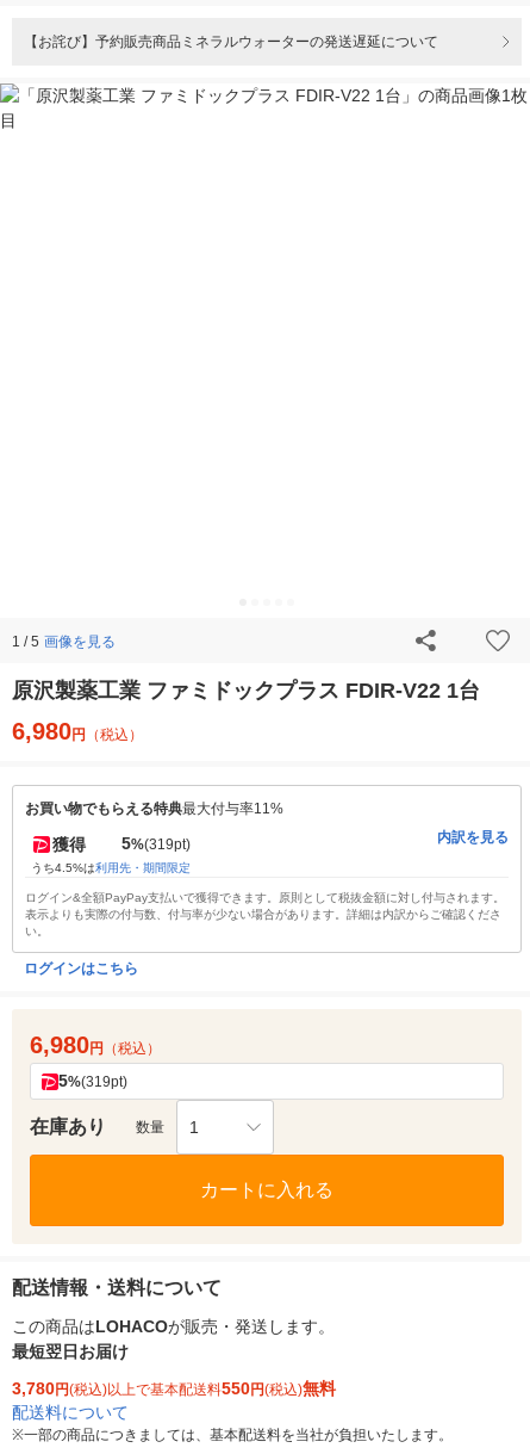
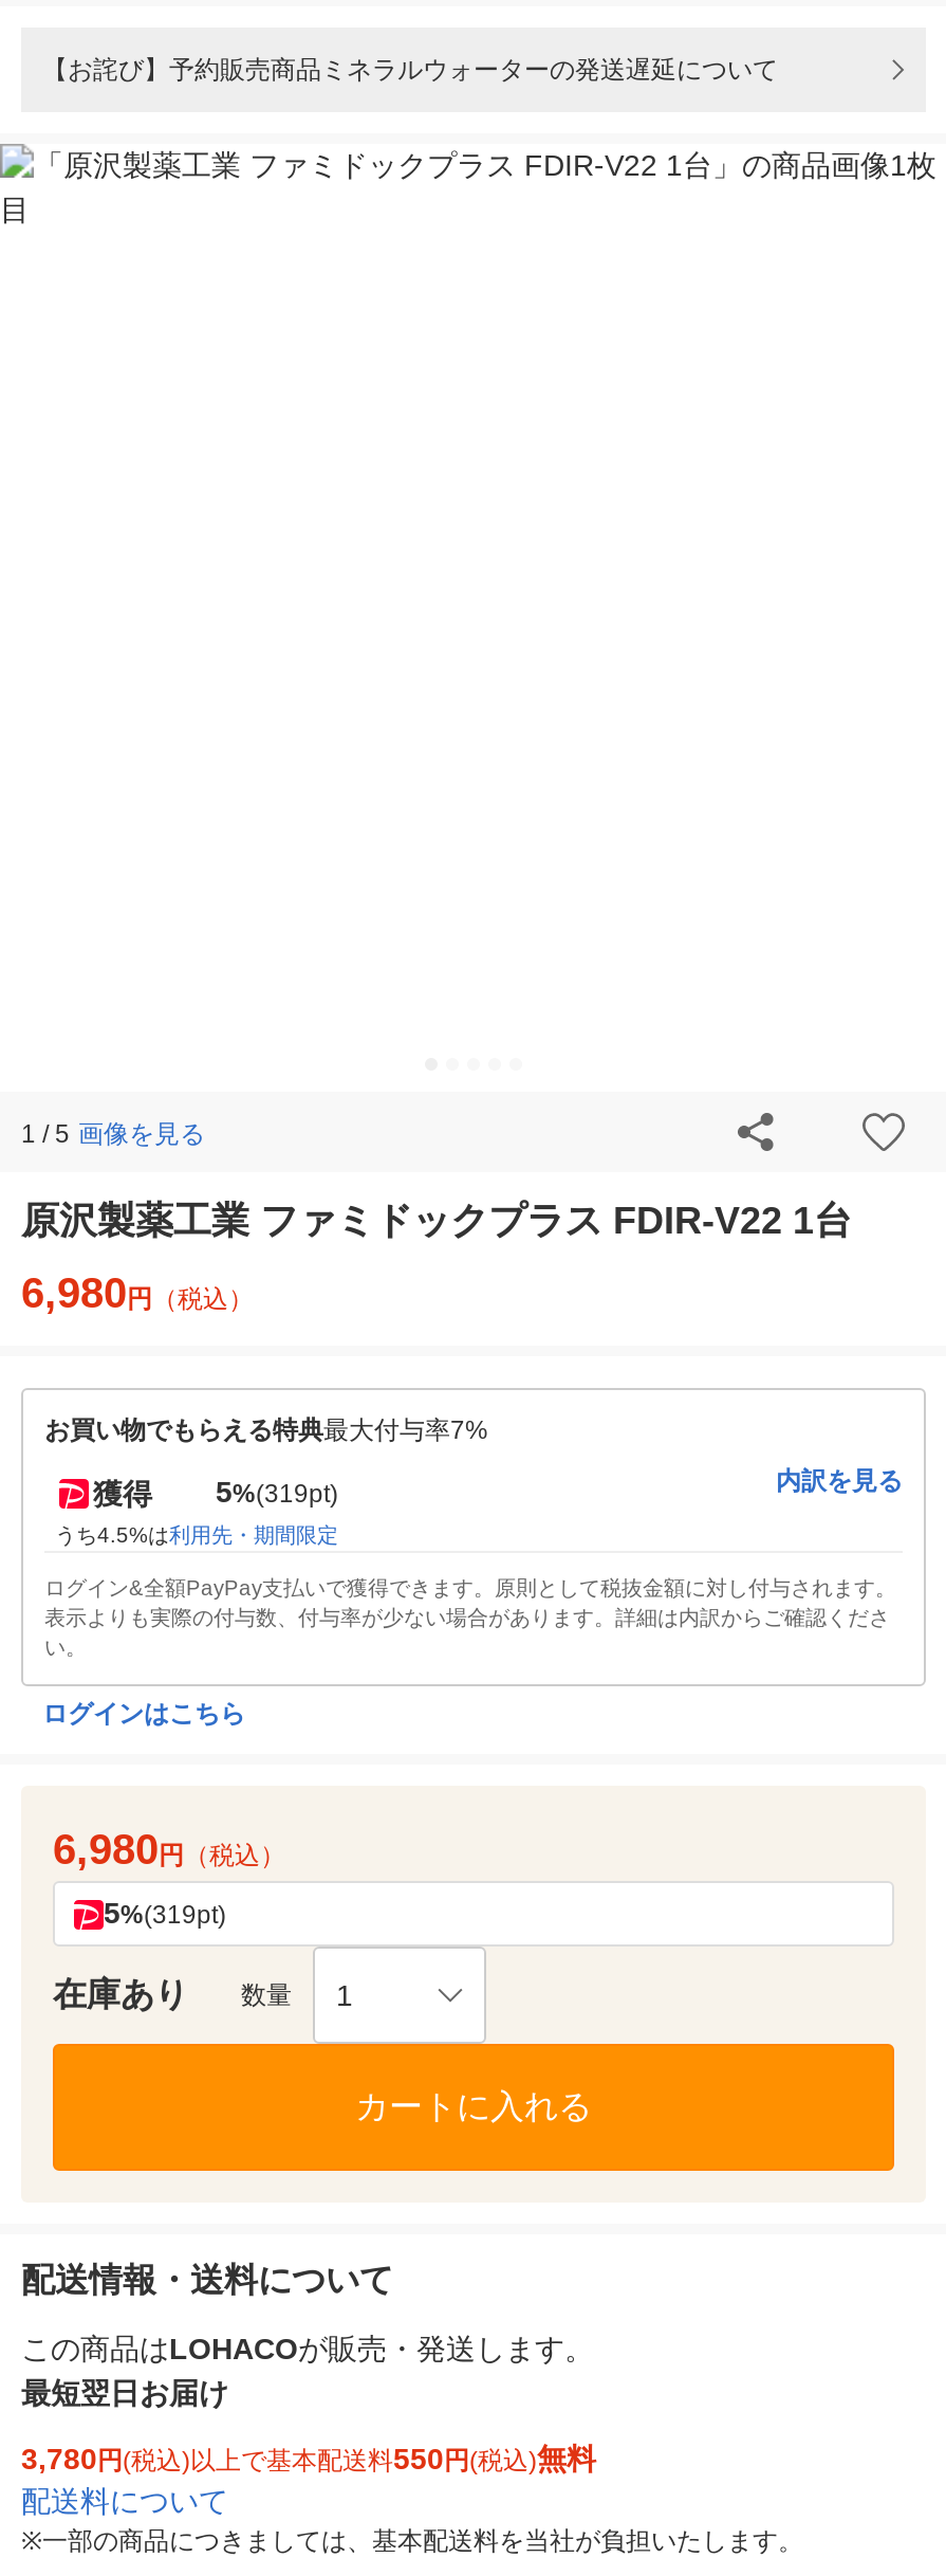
- お買い物でもらえる特典最大付与率11%
+ お買い物でもらえる特典最大付与率7%
